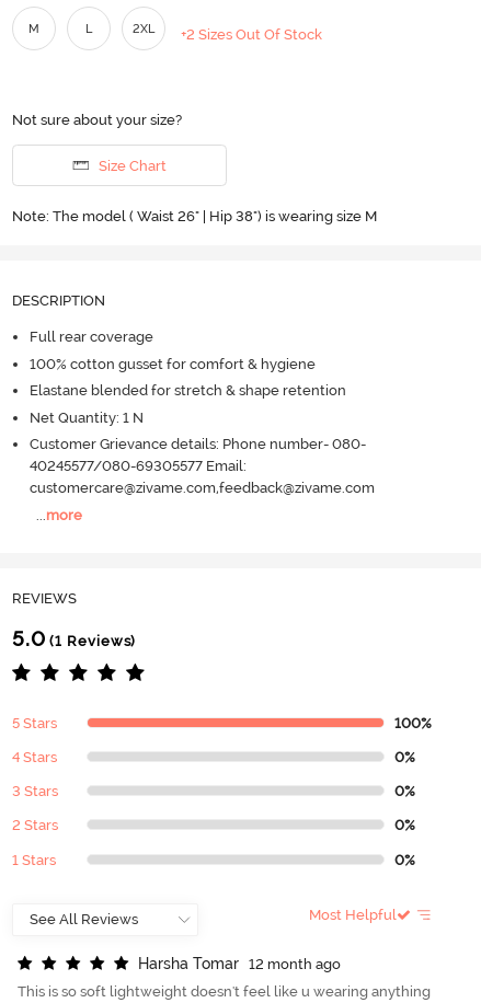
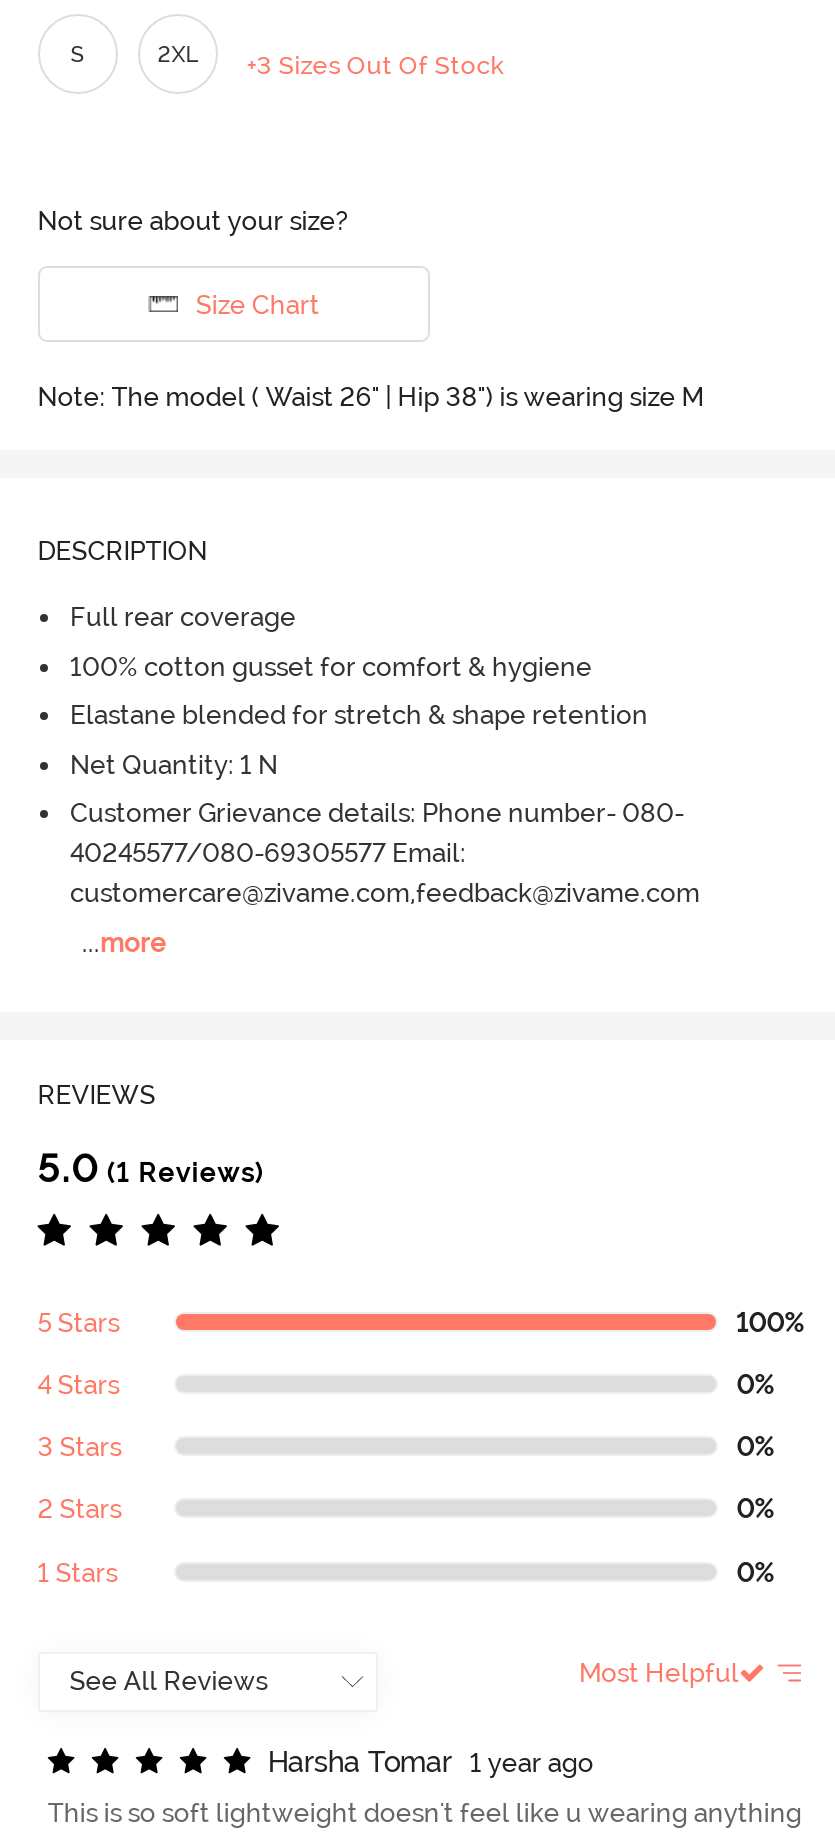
- M
- L
+ S

- +2 Sizes Out Of Stock
+ +3 Sizes Out Of Stock

- Harsha Tomar 12 month ago
+ Harsha Tomar 1 year ago
